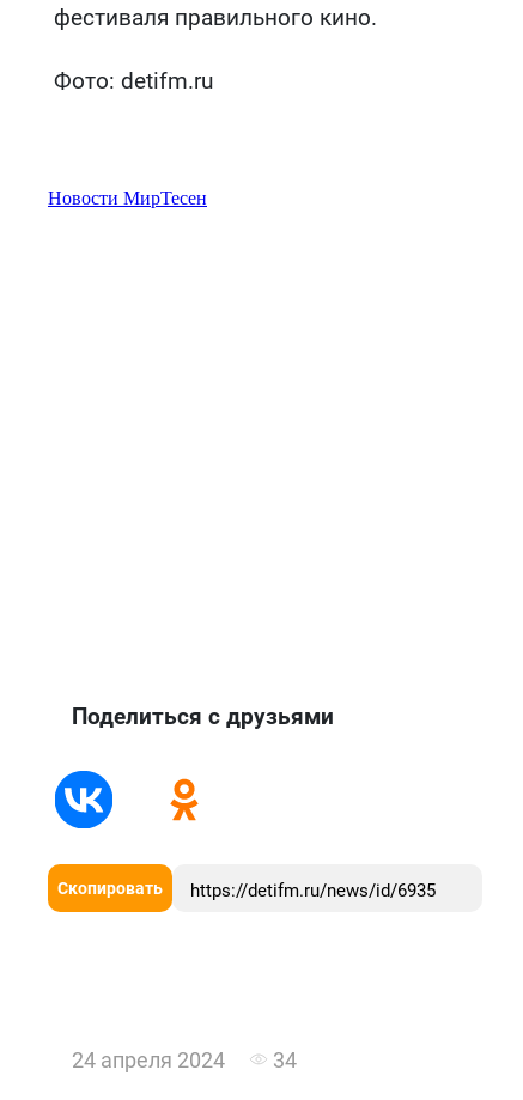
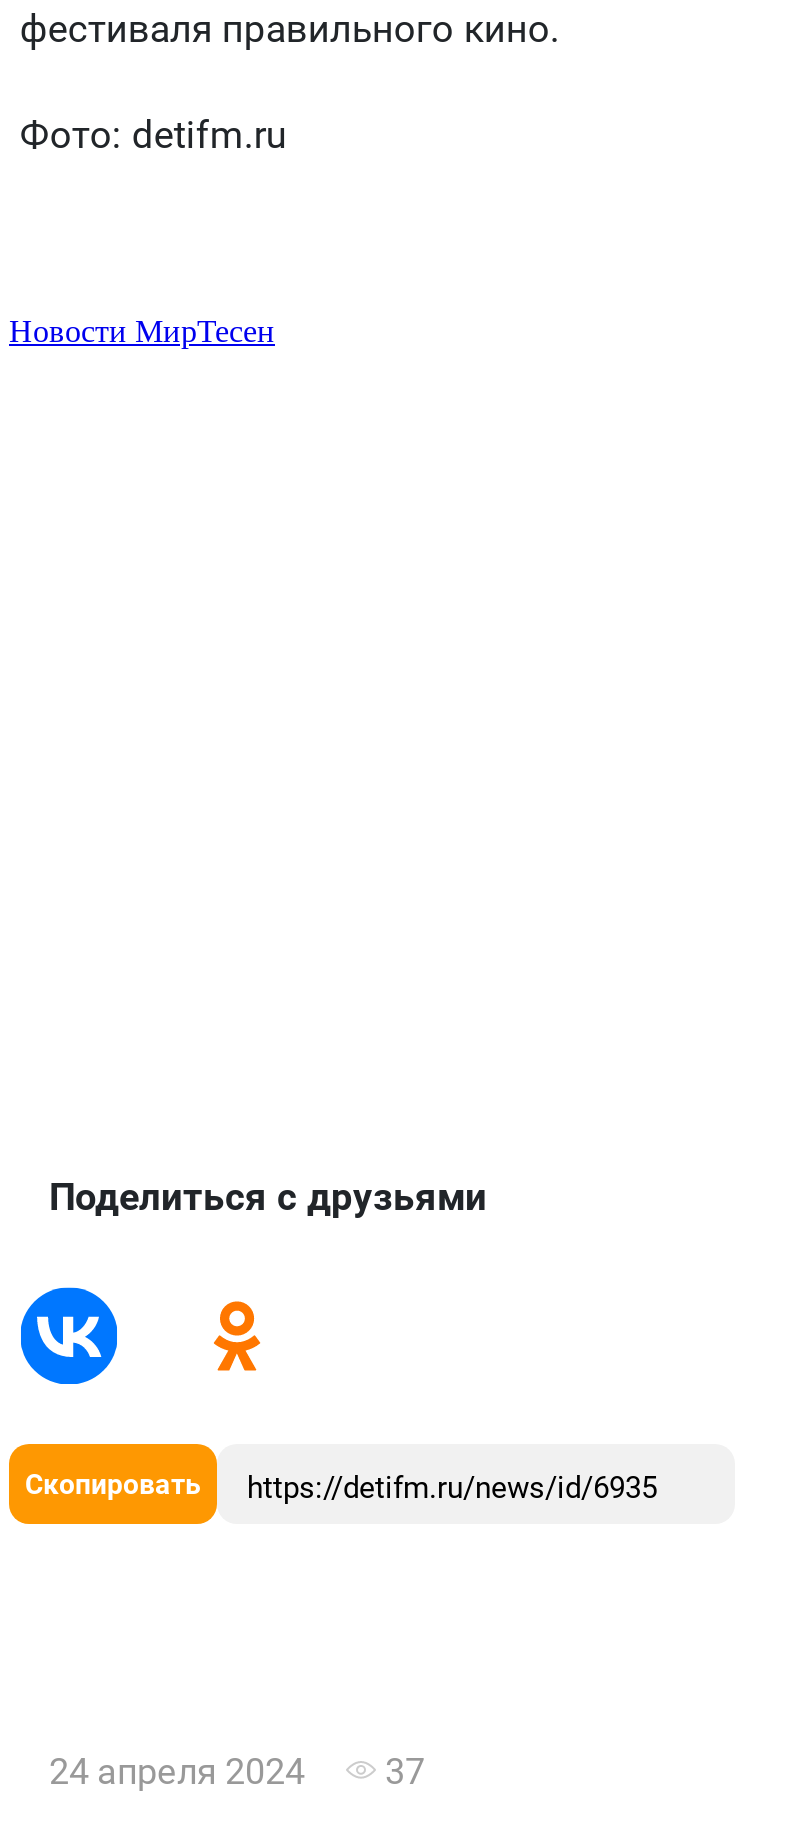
- 24 апреля 2024 34
+ 24 апреля 2024 37
